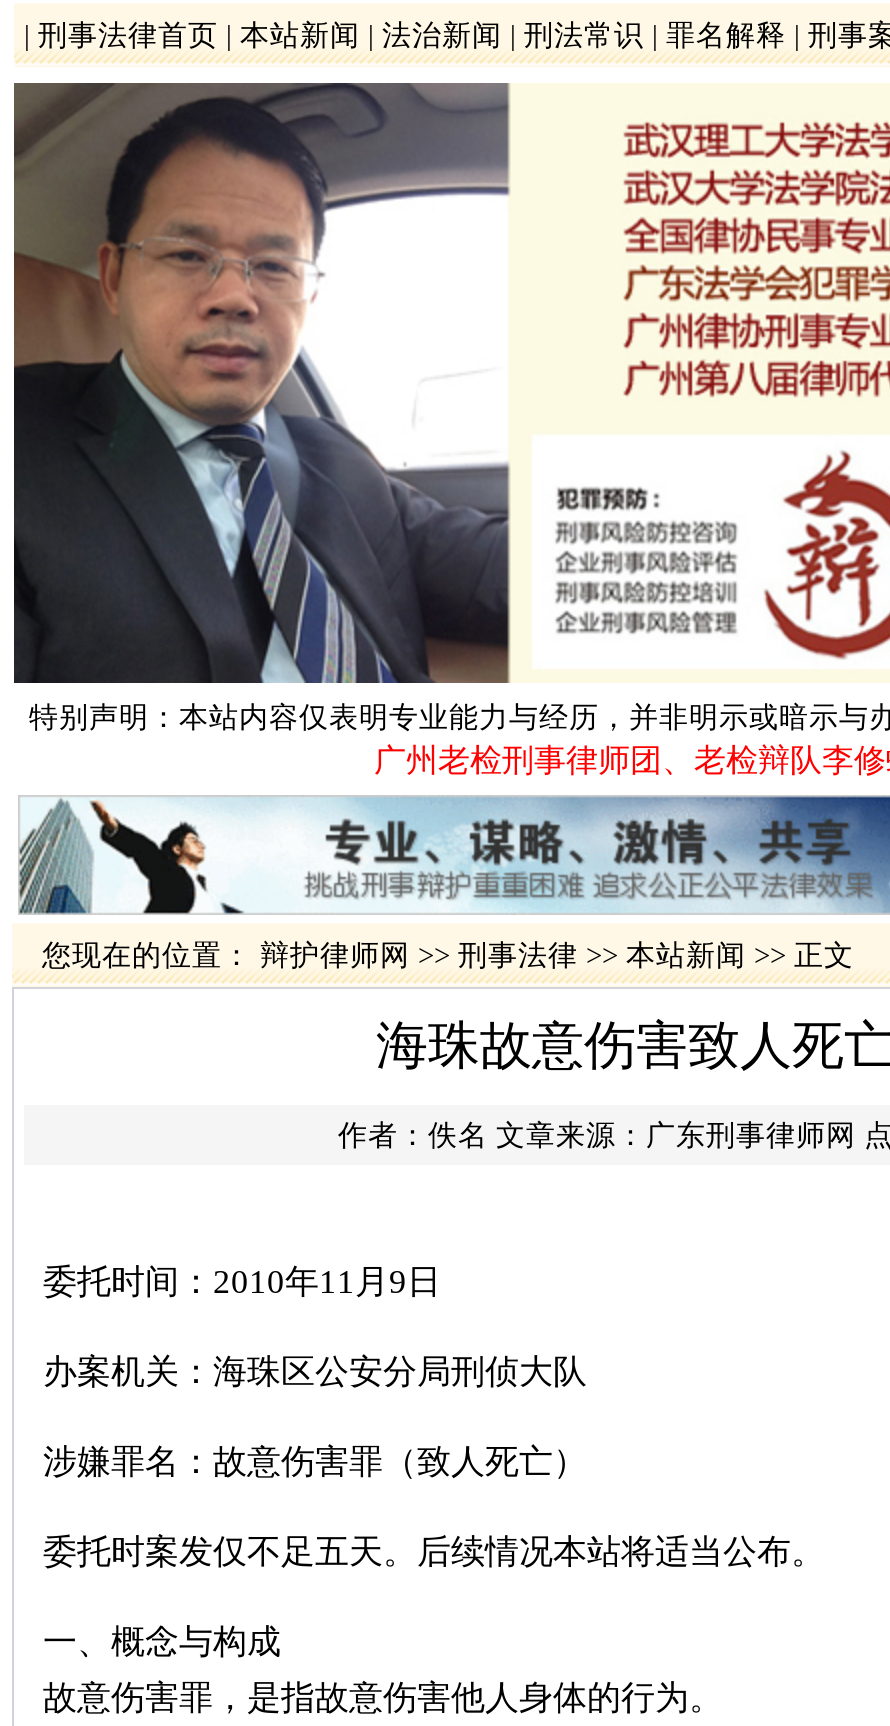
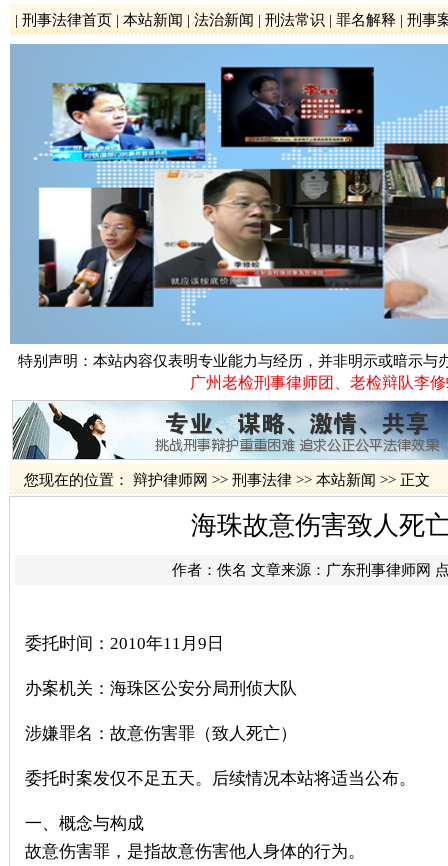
- [image]
+ [image]
